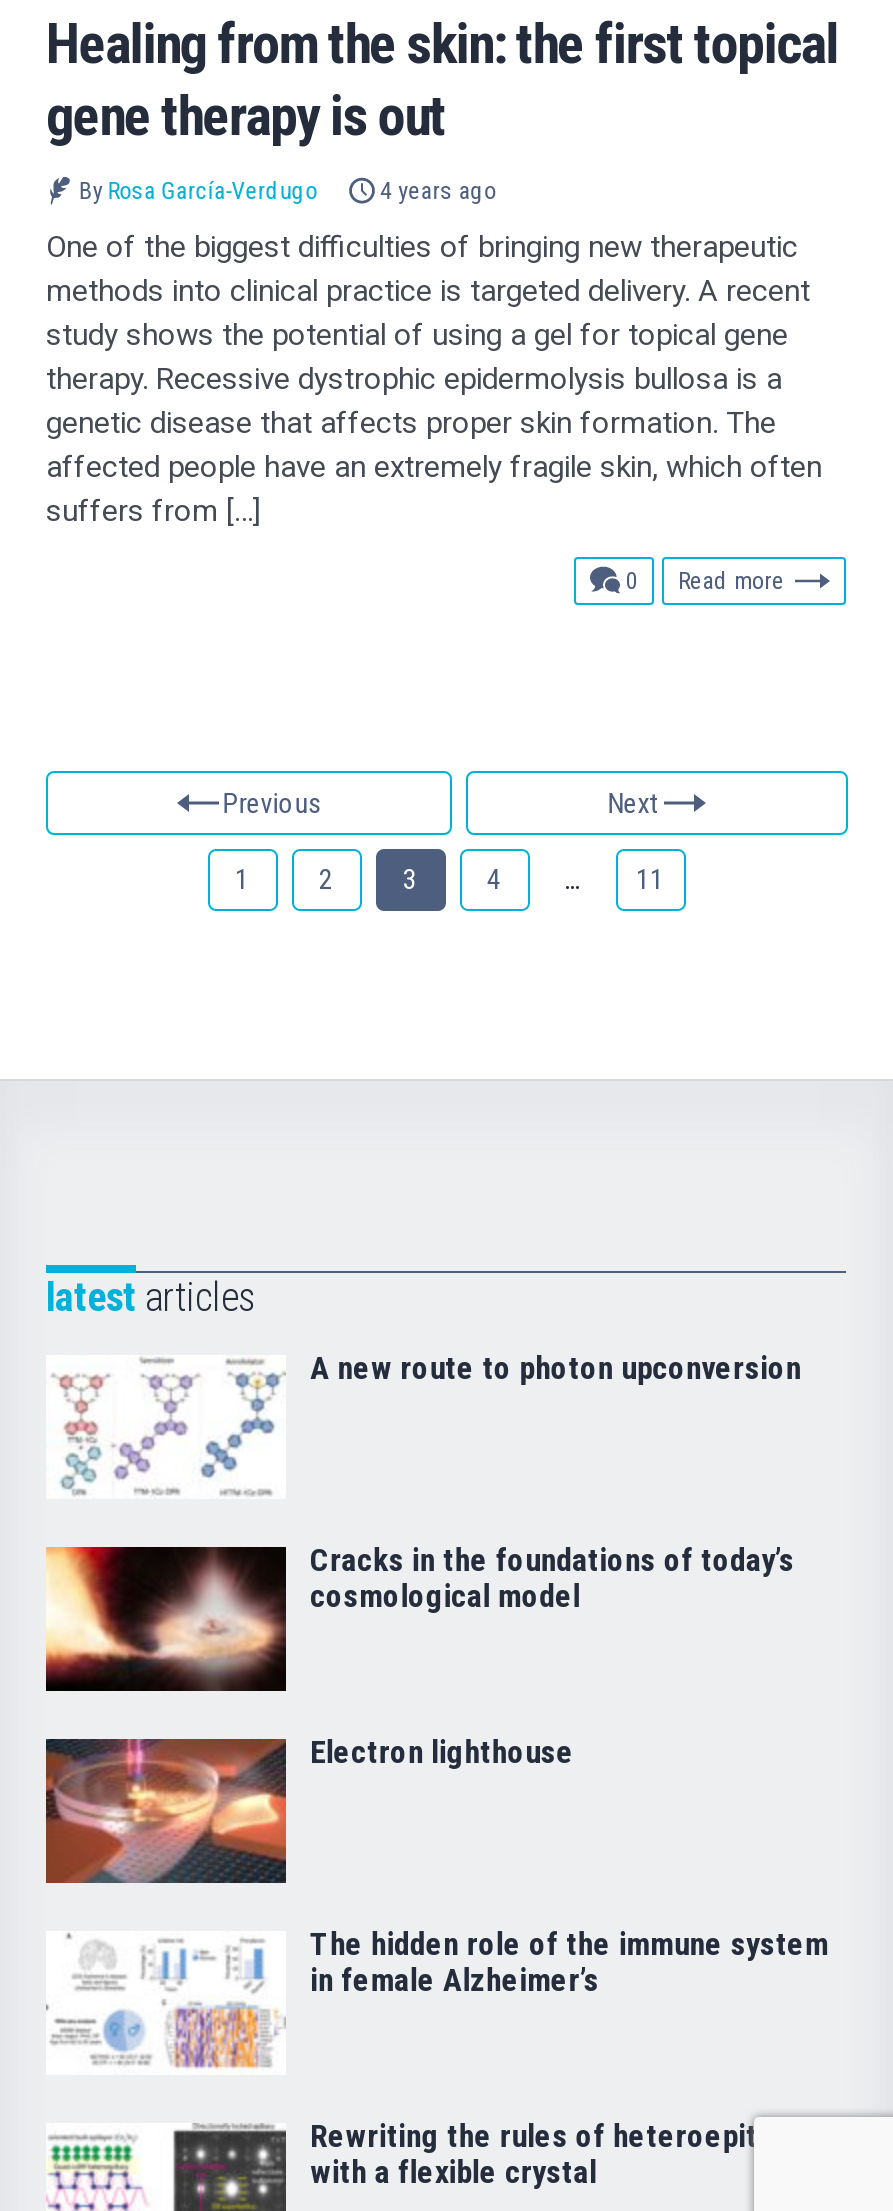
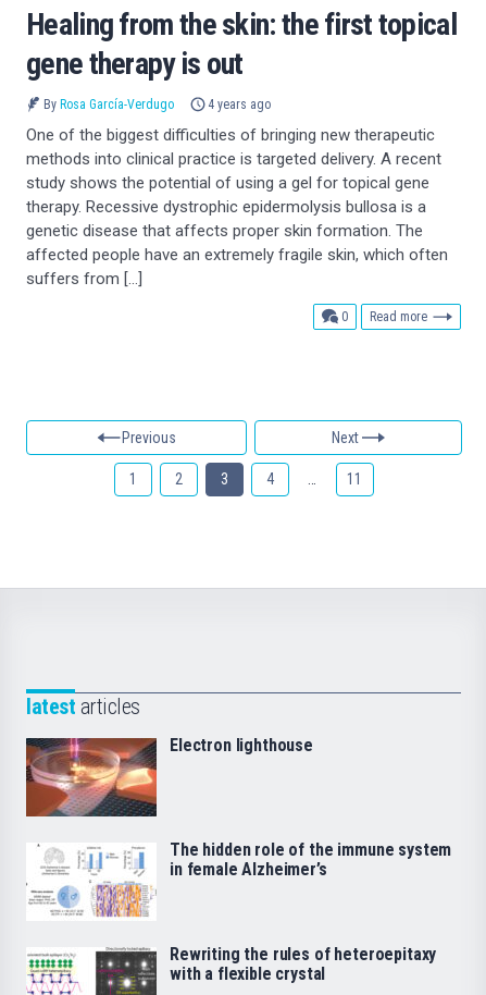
- [image]
- A new route to photon upconversion

- [image]
- Cracks in the foundations of today’s
- cosmological model
